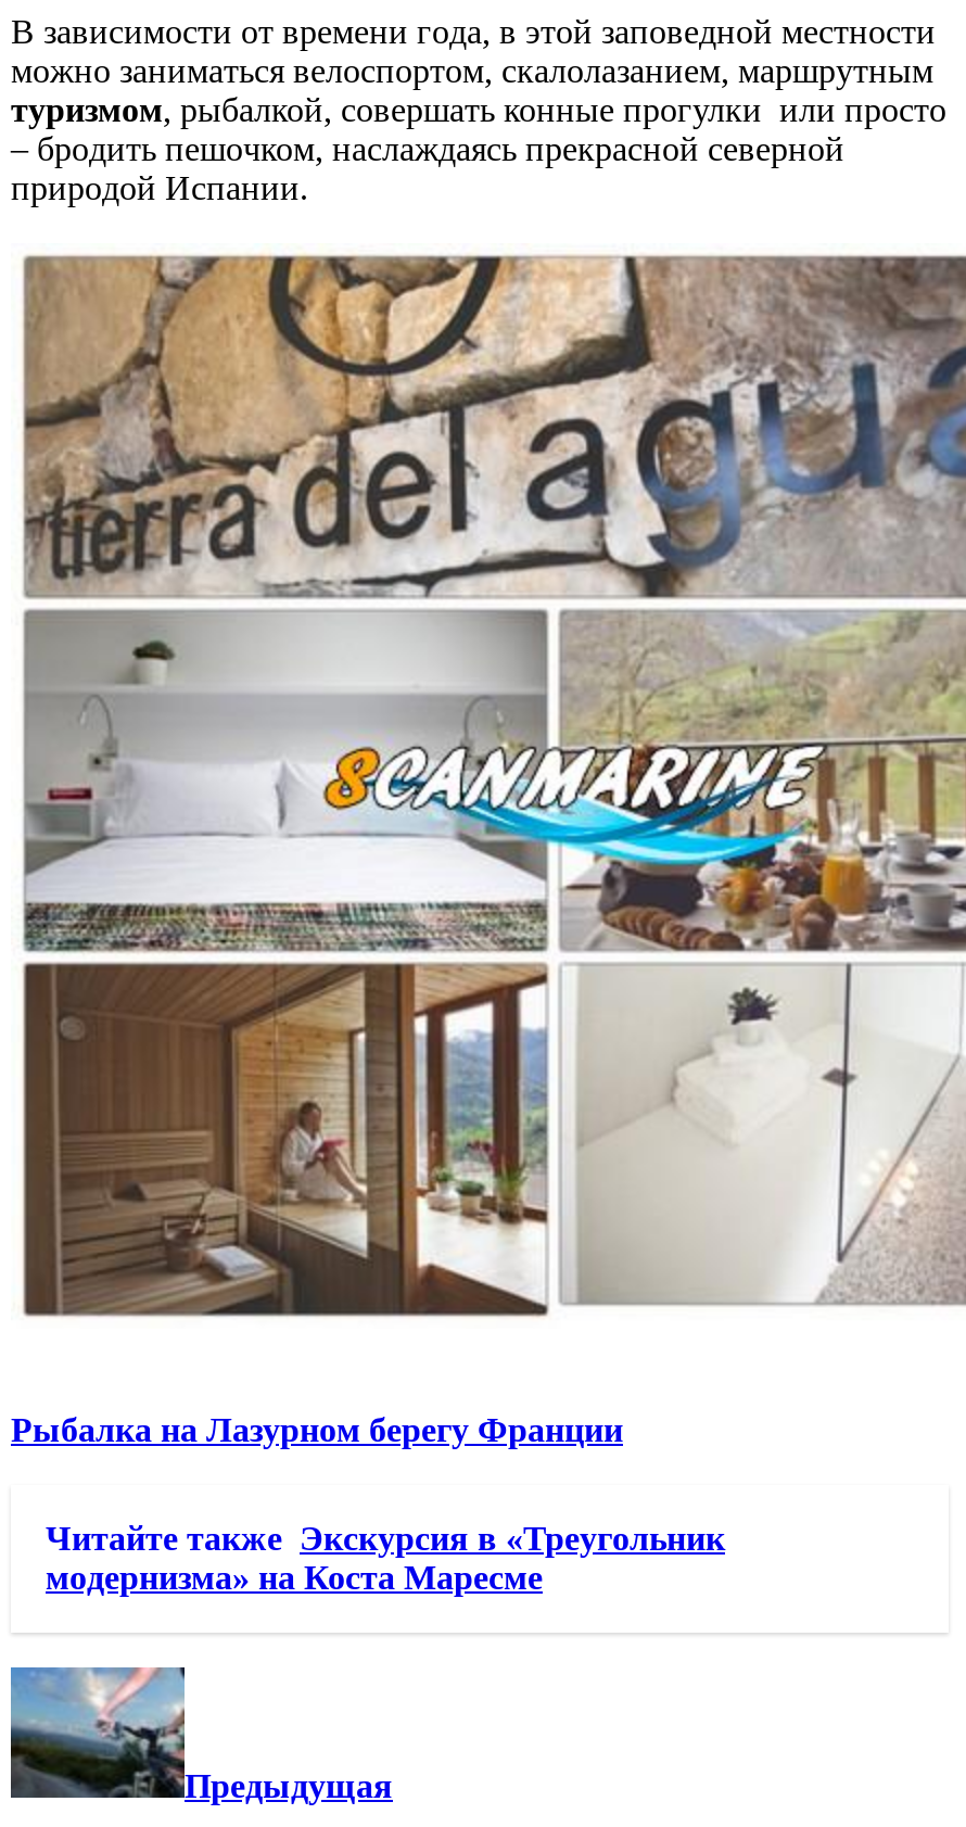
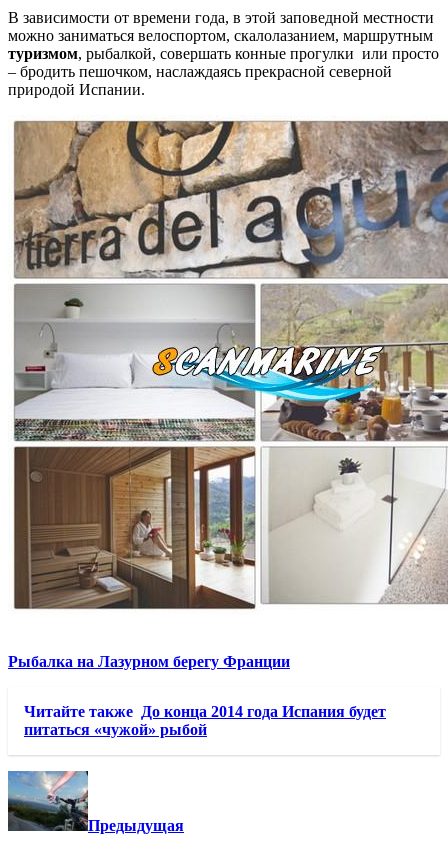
- Читайте также Экскурсия в «Треугольник
- модернизма» на Коста Маресме
+ Читайте также До конца 2014 года Испания будет
+ питаться «чужой» рыбой
